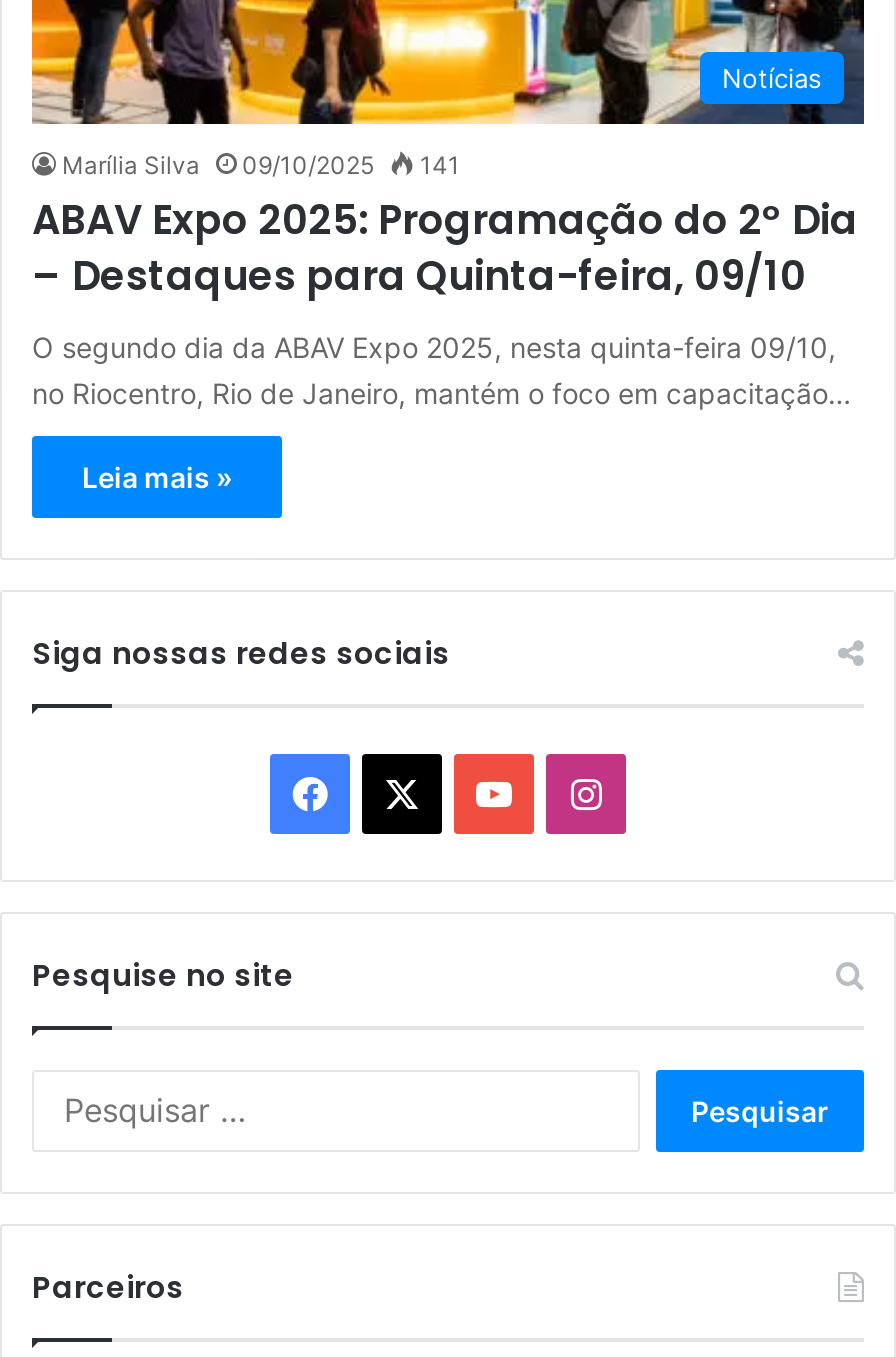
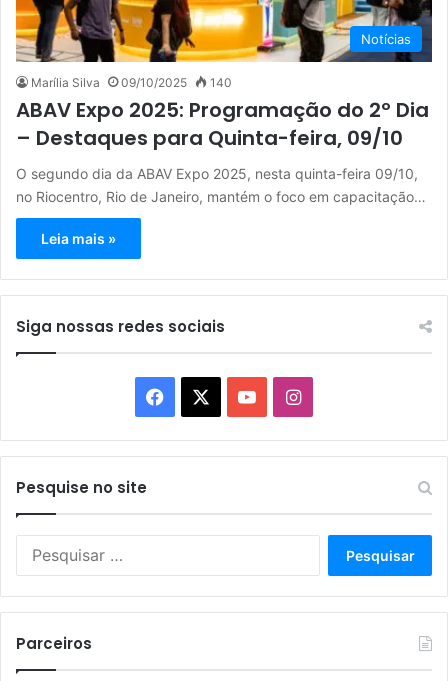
- Marília Silva 09/10/2025 141
+ Marília Silva 09/10/2025 140
